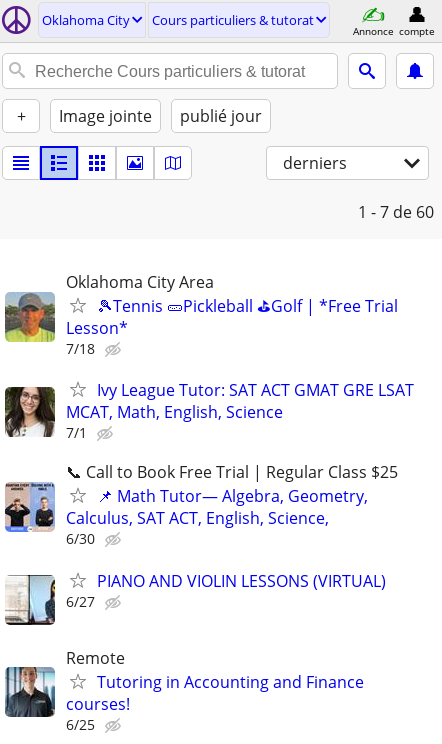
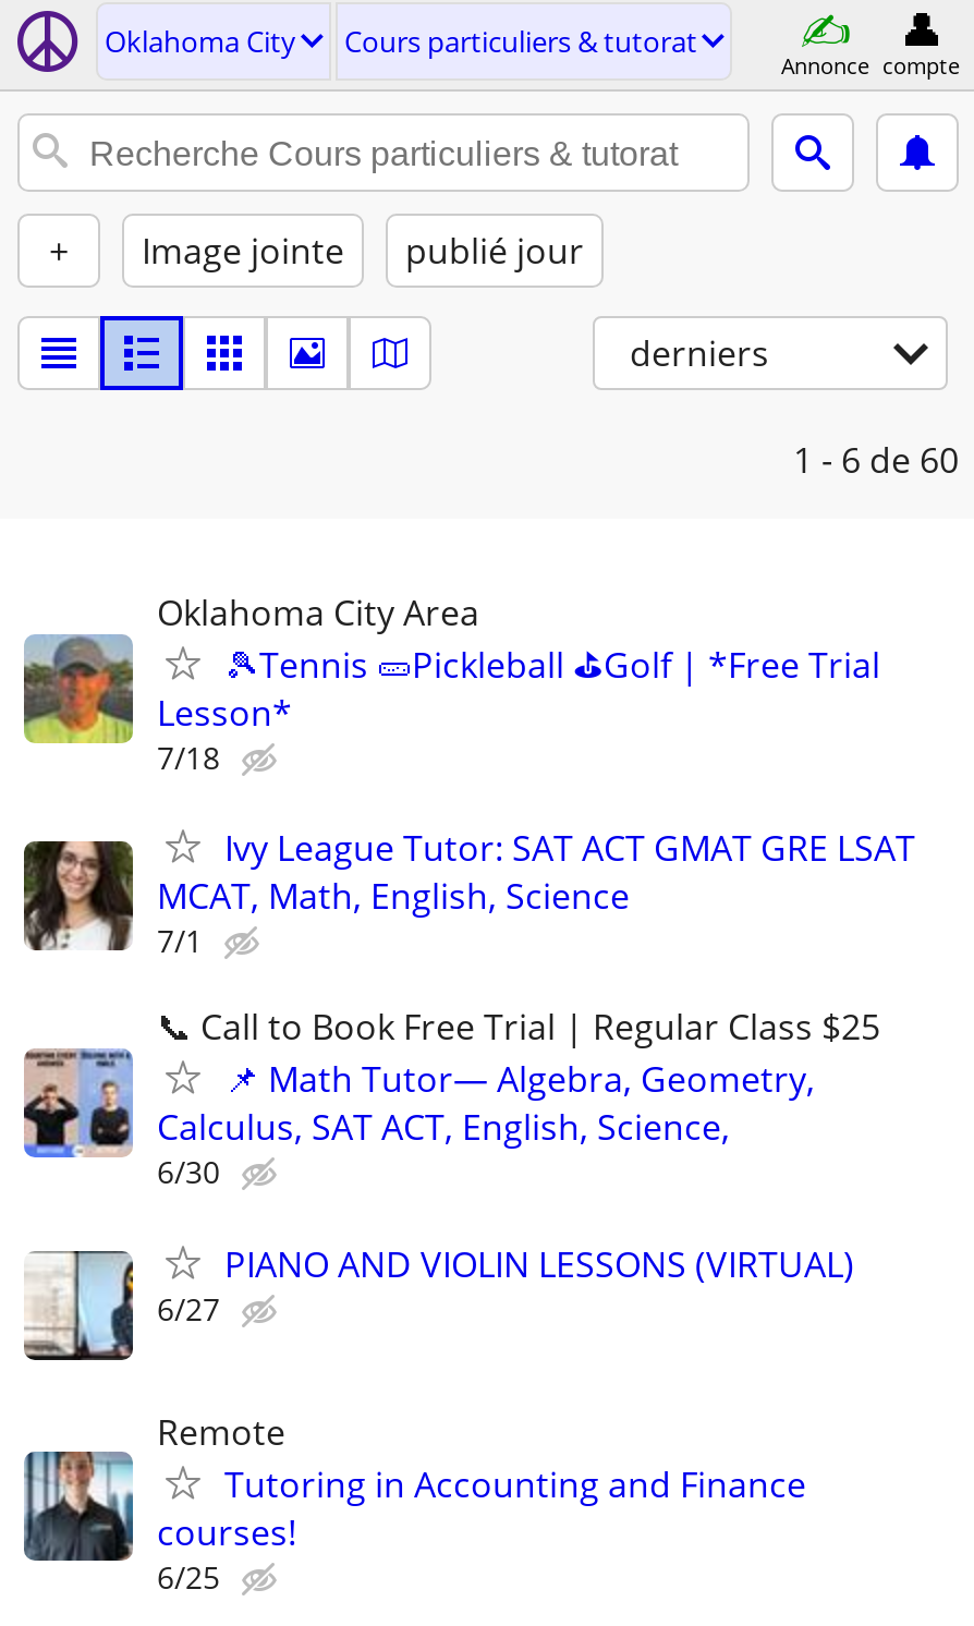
- 1 - 7 de 60
+ 1 - 6 de 60
